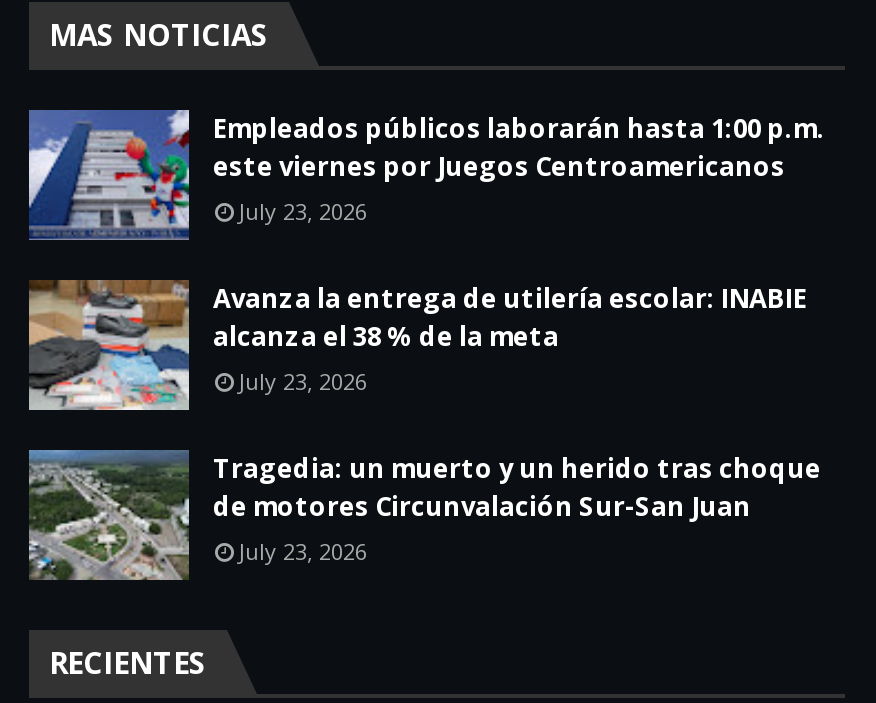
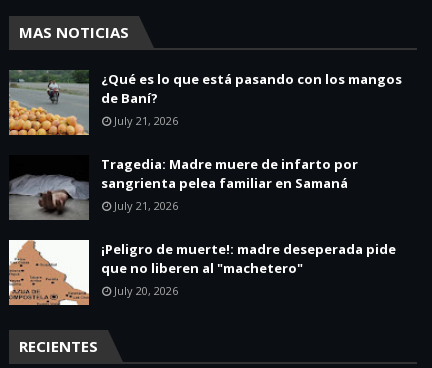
- [image]
- Empleados públicos laborarán hasta 1:00 p.m.
- este viernes por Juegos Centroamericanos
- July 23, 2026
+ [image]
+ ¿Qué es lo que está pasando con los mangos
+ de Baní?
+ July 21, 2026

- [image]
- Avanza la entrega de utilería escolar: INABIE
- alcanza el 38 % de la meta
- July 23, 2026
+ [image]
+ Tragedia: Madre muere de infarto por
+ sangrienta pelea familiar en Samaná
+ July 21, 2026

- [image]
- Tragedia: un muerto y un herido tras choque
- de motores Circunvalación Sur-San Juan
- July 23, 2026
+ [image]
+ ¡Peligro de muerte!: madre deseperada pide
+ que no liberen al "machetero"
+ July 20, 2026
